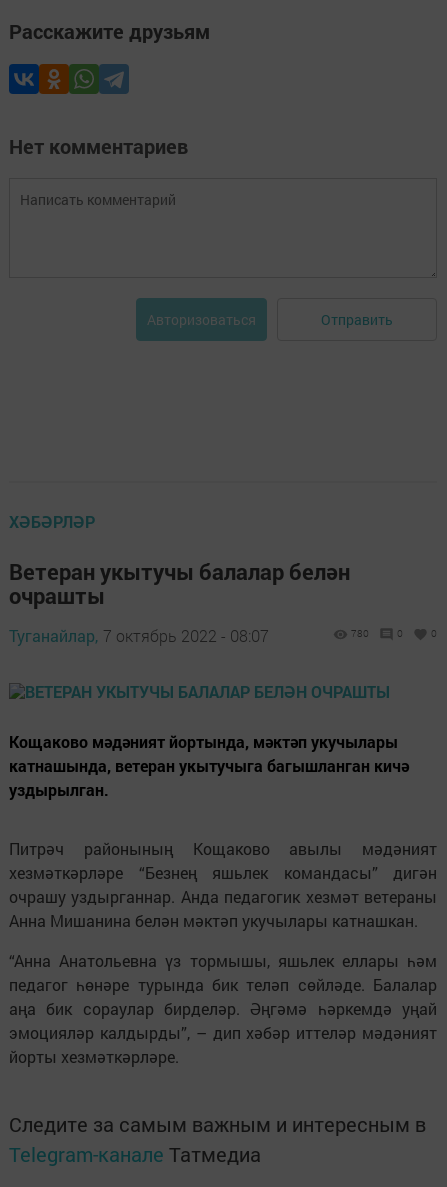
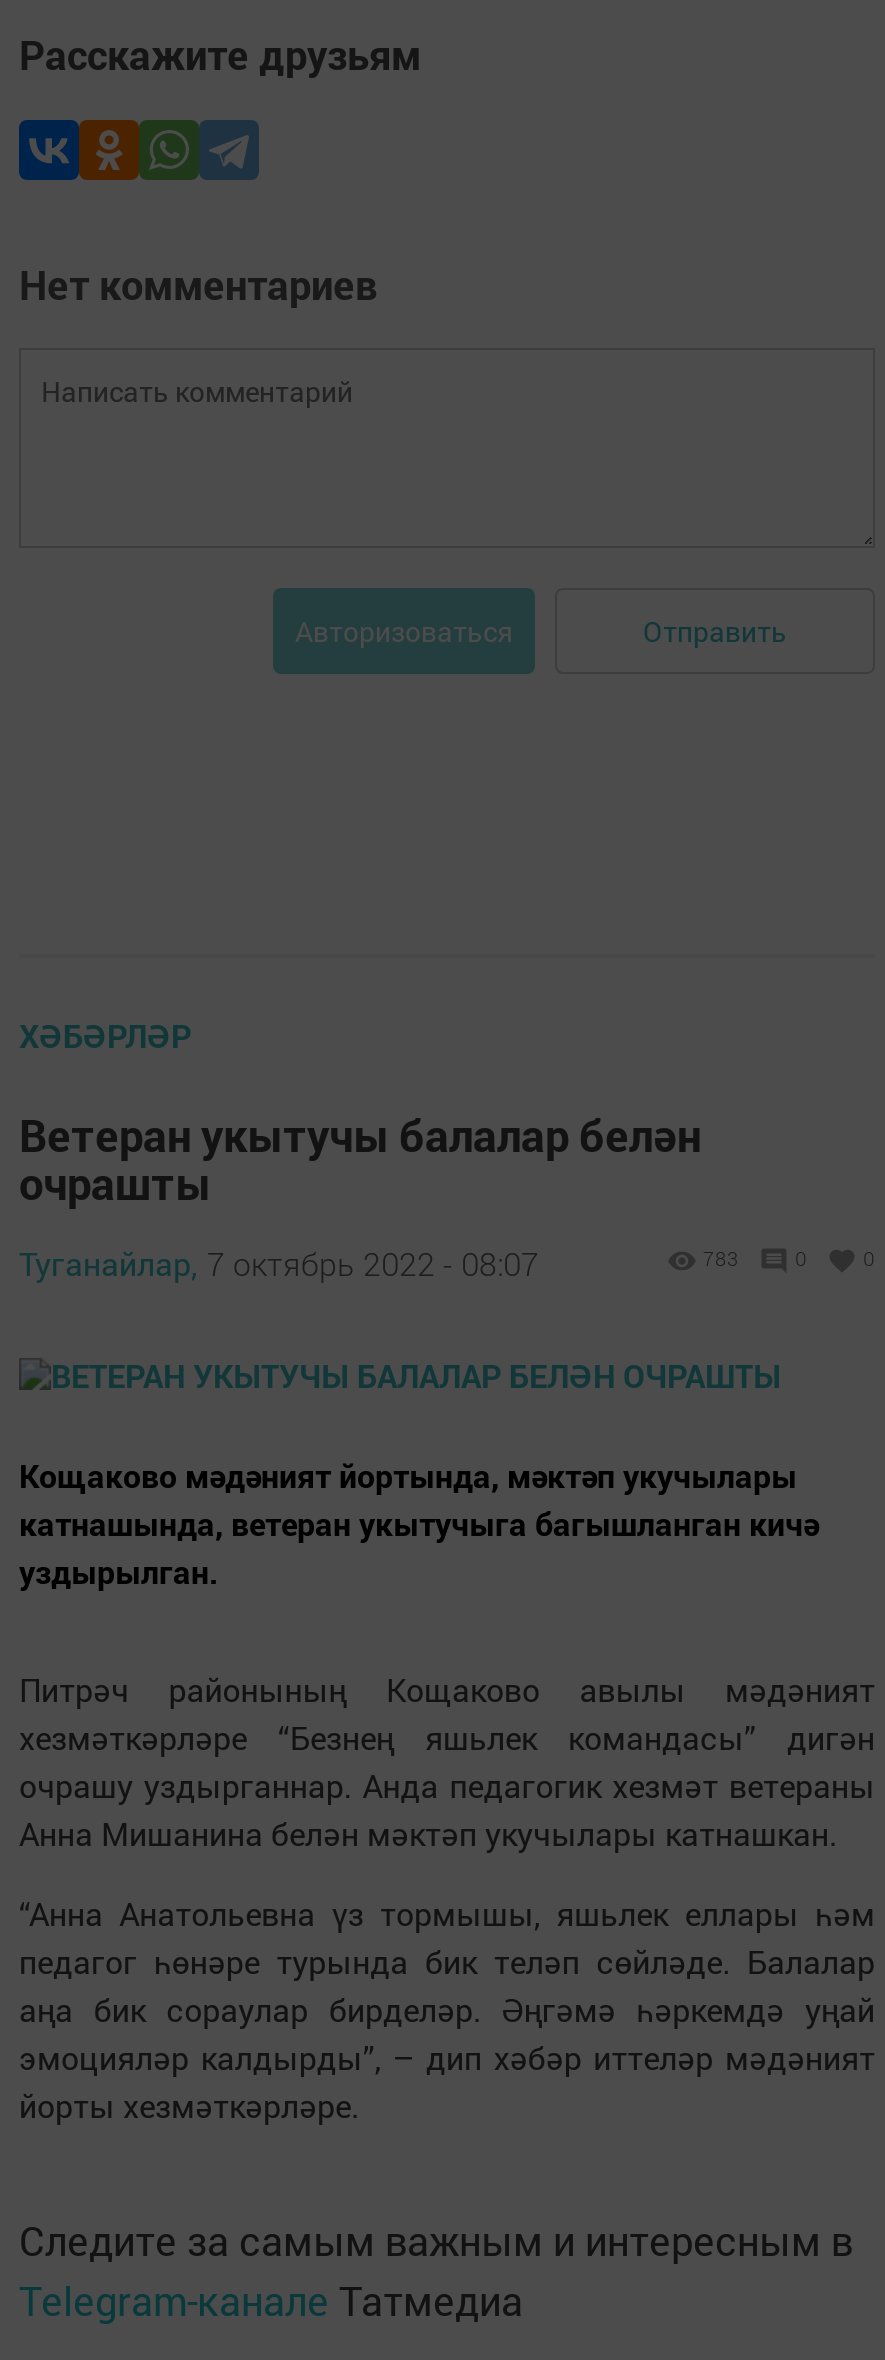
- 780
+ 783
